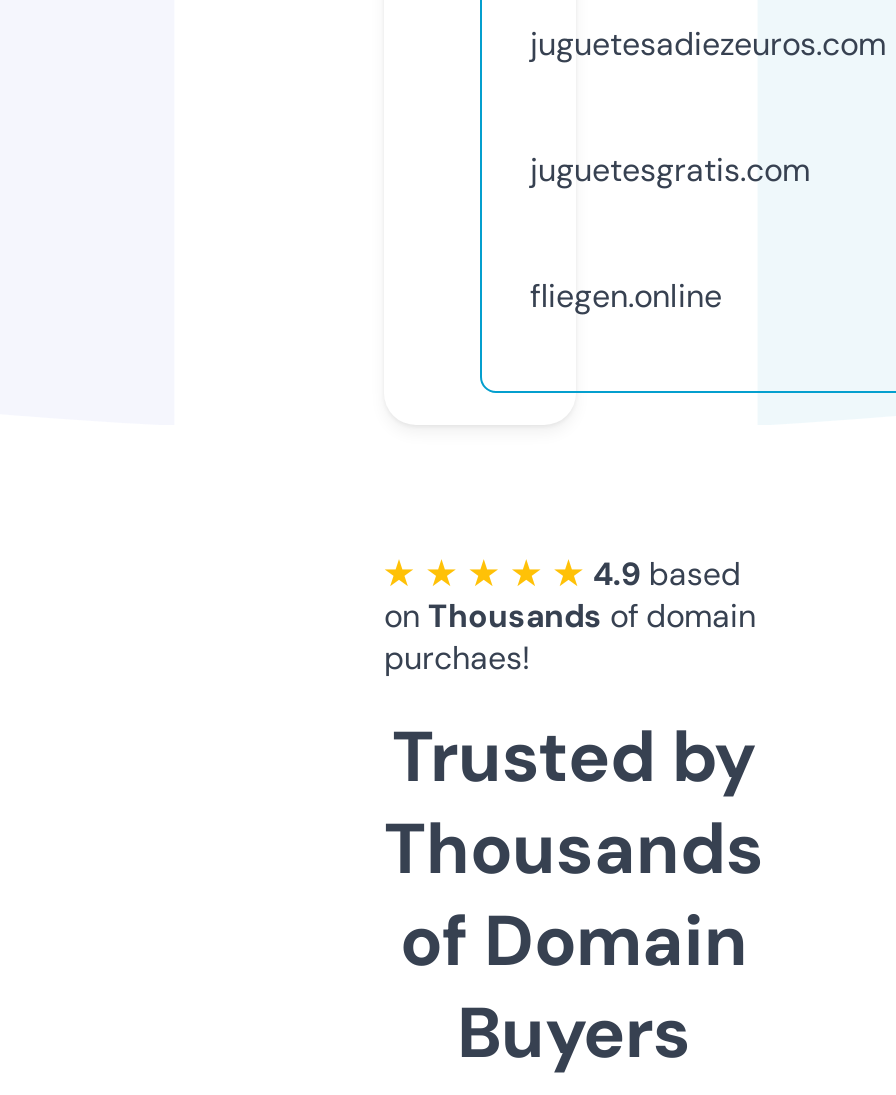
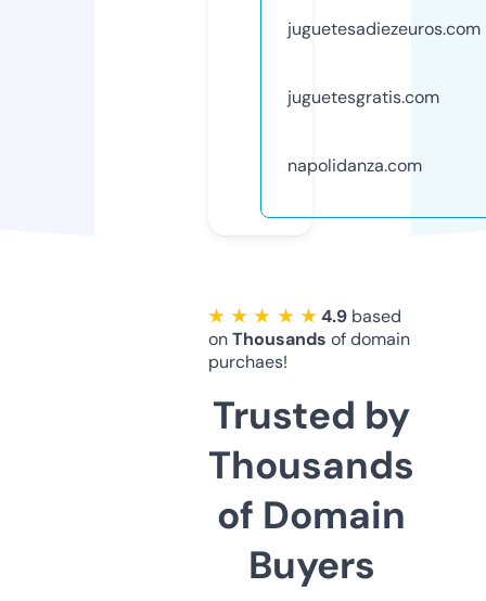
- fliegen.online
+ napolidanza.com
